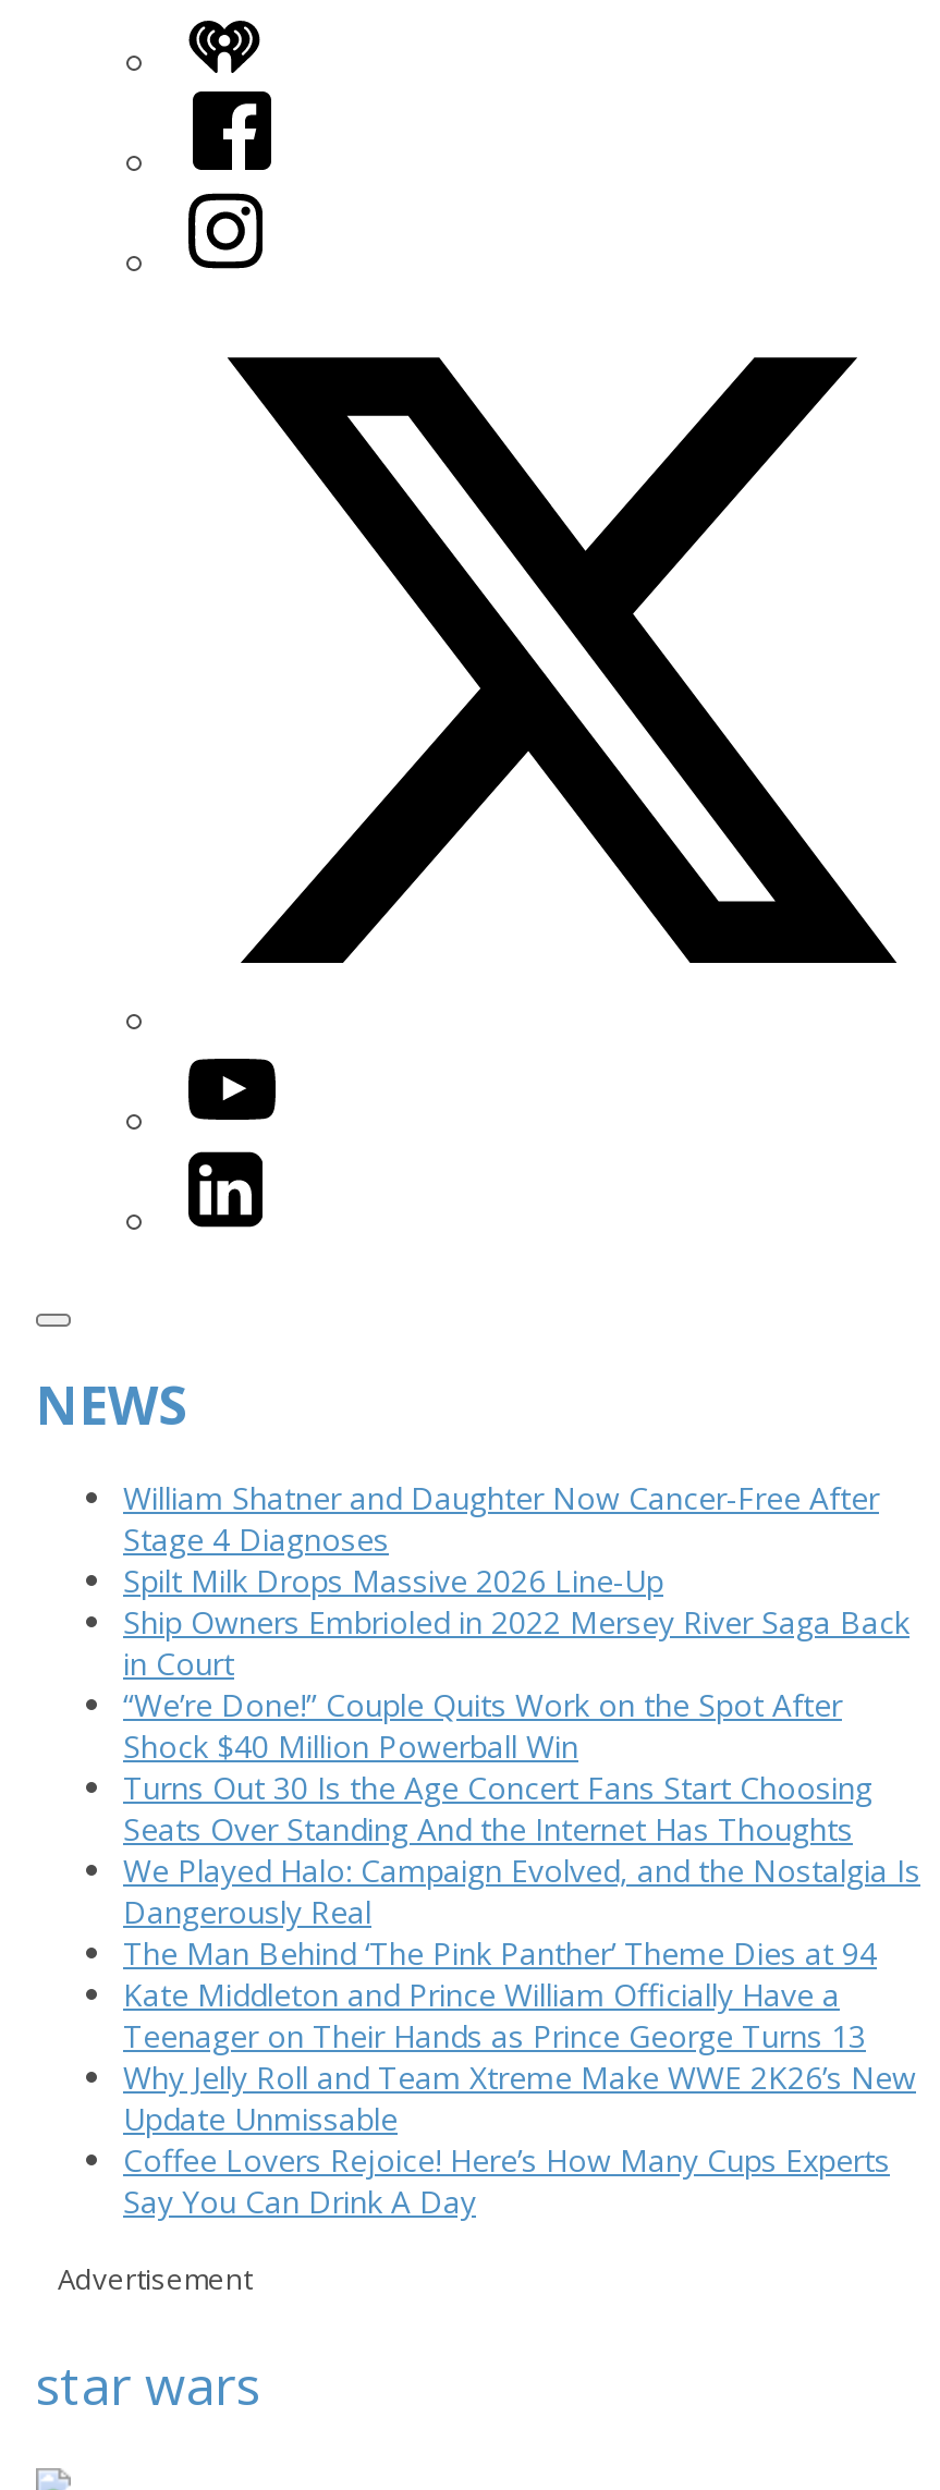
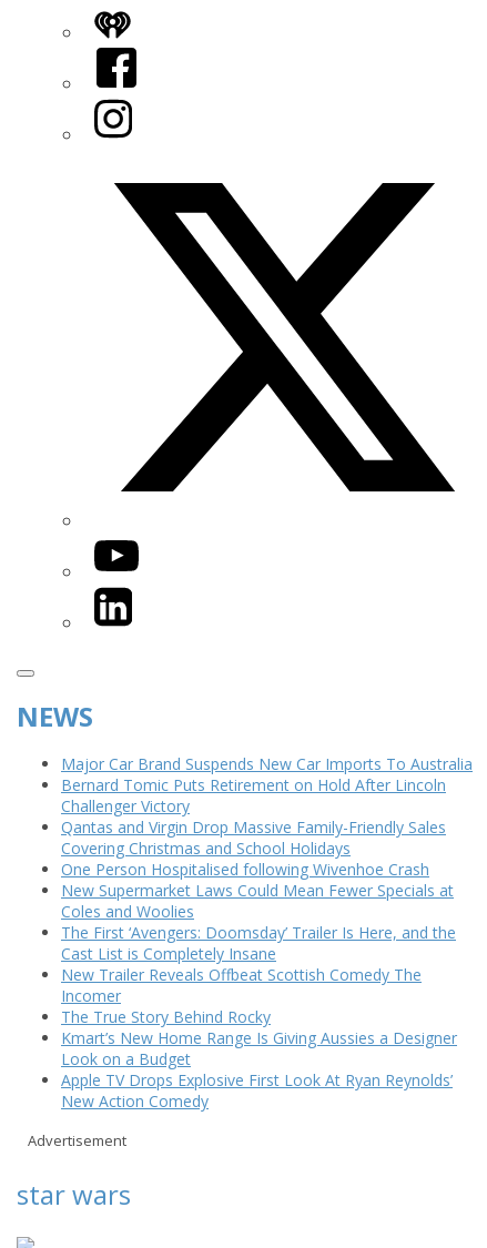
- William Shatner and Daughter Now Cancer-Free After
- Stage 4 Diagnoses
- Spilt Milk Drops Massive 2026 Line-Up
- Ship Owners Embrioled in 2022 Mersey River Saga Back
- in Court
- “We’re Done!” Couple Quits Work on the Spot After
- Shock $40 Million Powerball Win
- Turns Out 30 Is the Age Concert Fans Start Choosing
- Seats Over Standing And the Internet Has Thoughts
- We Played Halo: Campaign Evolved, and the Nostalgia Is
- Dangerously Real
- The Man Behind ‘The Pink Panther’ Theme Dies at 94
- Kate Middleton and Prince William Officially Have a
- Teenager on Their Hands as Prince George Turns 13
- Why Jelly Roll and Team Xtreme Make WWE 2K26’s New
- Update Unmissable
- Coffee Lovers Rejoice! Here’s How Many Cups Experts
- Say You Can Drink A Day
+ Major Car Brand Suspends New Car Imports To Australia
+ Bernard Tomic Puts Retirement on Hold After Lincoln
+ Challenger Victory
+ Qantas and Virgin Drop Massive Family-Friendly Sales
+ Covering Christmas and School Holidays
+ One Person Hospitalised following Wivenhoe Crash
+ New Supermarket Laws Could Mean Fewer Specials at
+ Coles and Woolies
+ The First ‘Avengers: Doomsday’ Trailer Is Here, and the
+ Cast List is Completely Insane
+ New Trailer Reveals Offbeat Scottish Comedy The
+ Incomer
+ The True Story Behind Rocky
+ Kmart’s New Home Range Is Giving Aussies a Designer
+ Look on a Budget
+ Apple TV Drops Explosive First Look At Ryan Reynolds’
+ New Action Comedy
